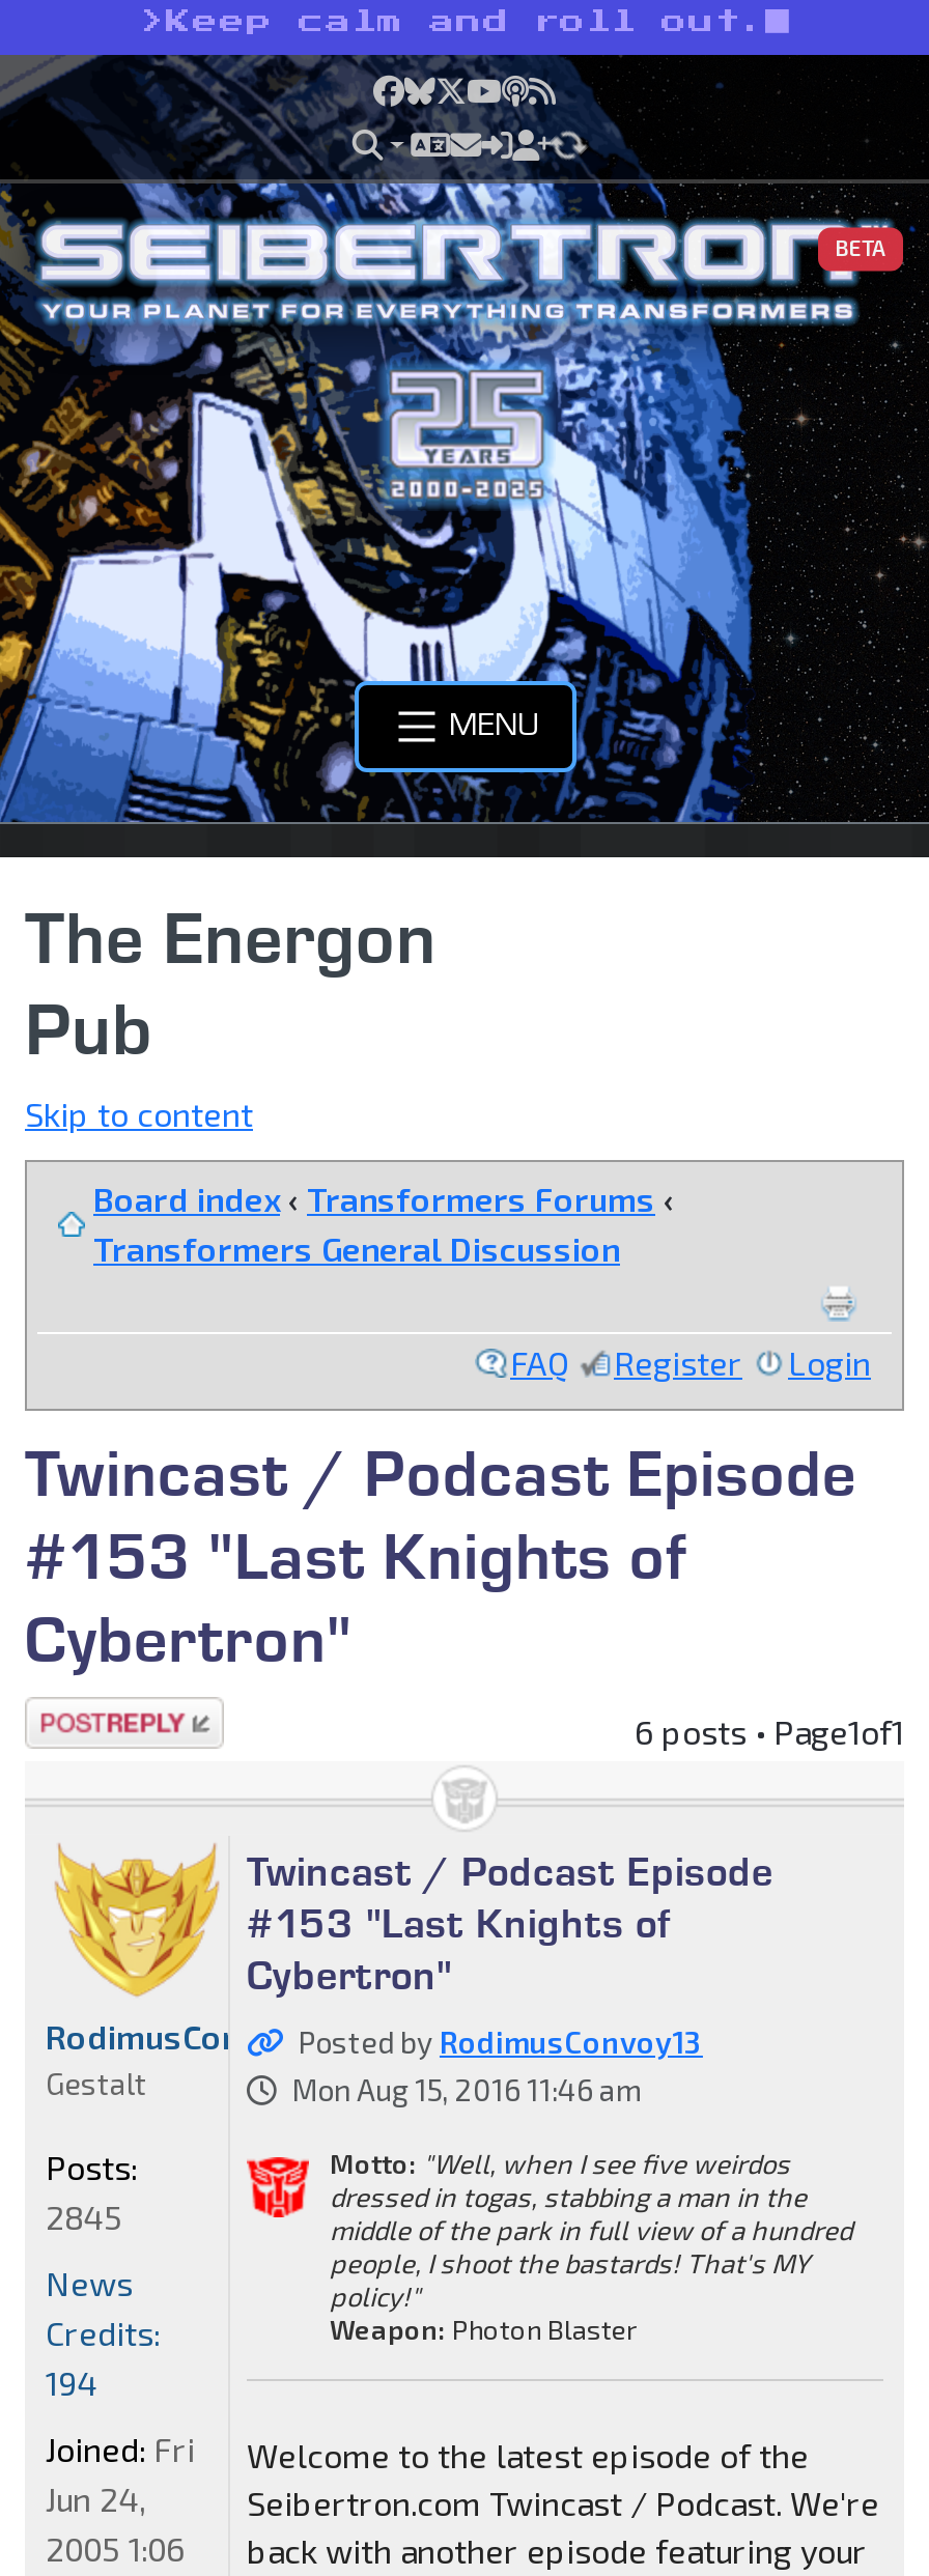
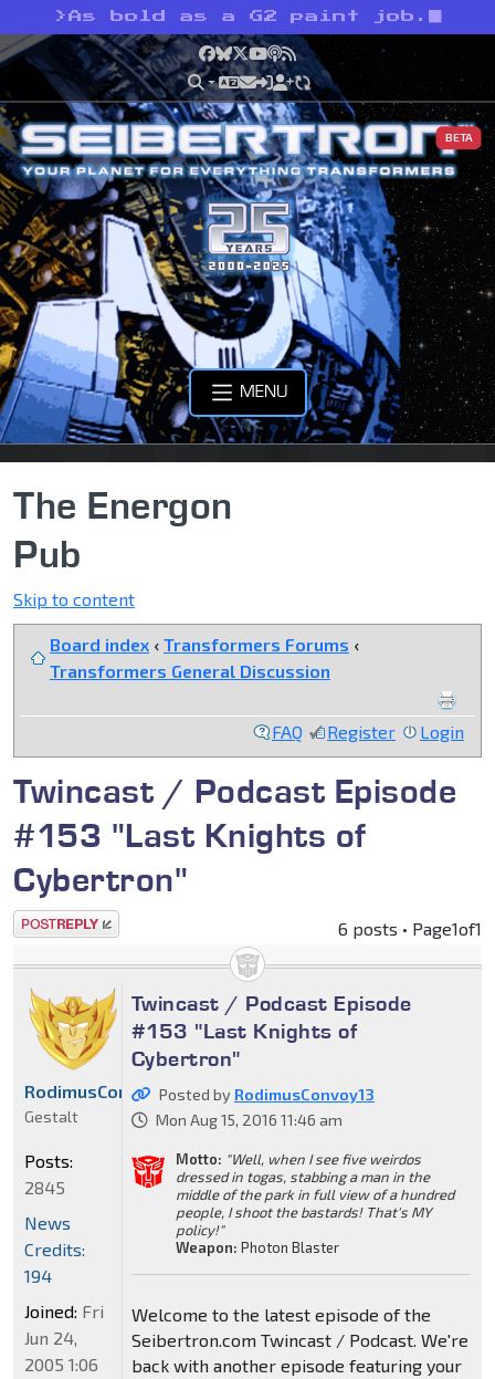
- > Keep calm and roll out.
+ > As bold as a G2 paint job.
